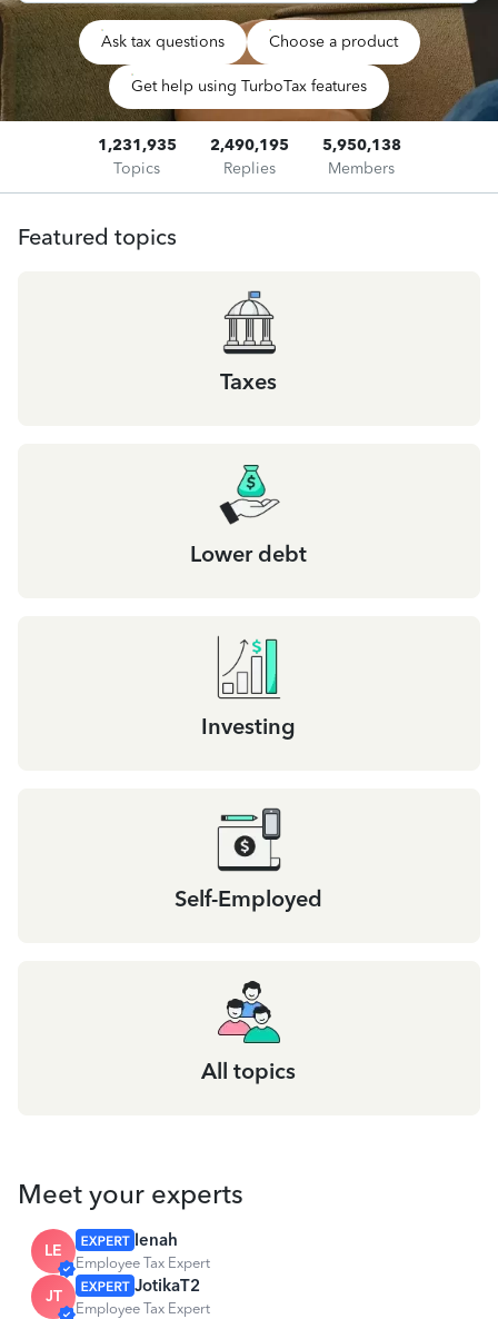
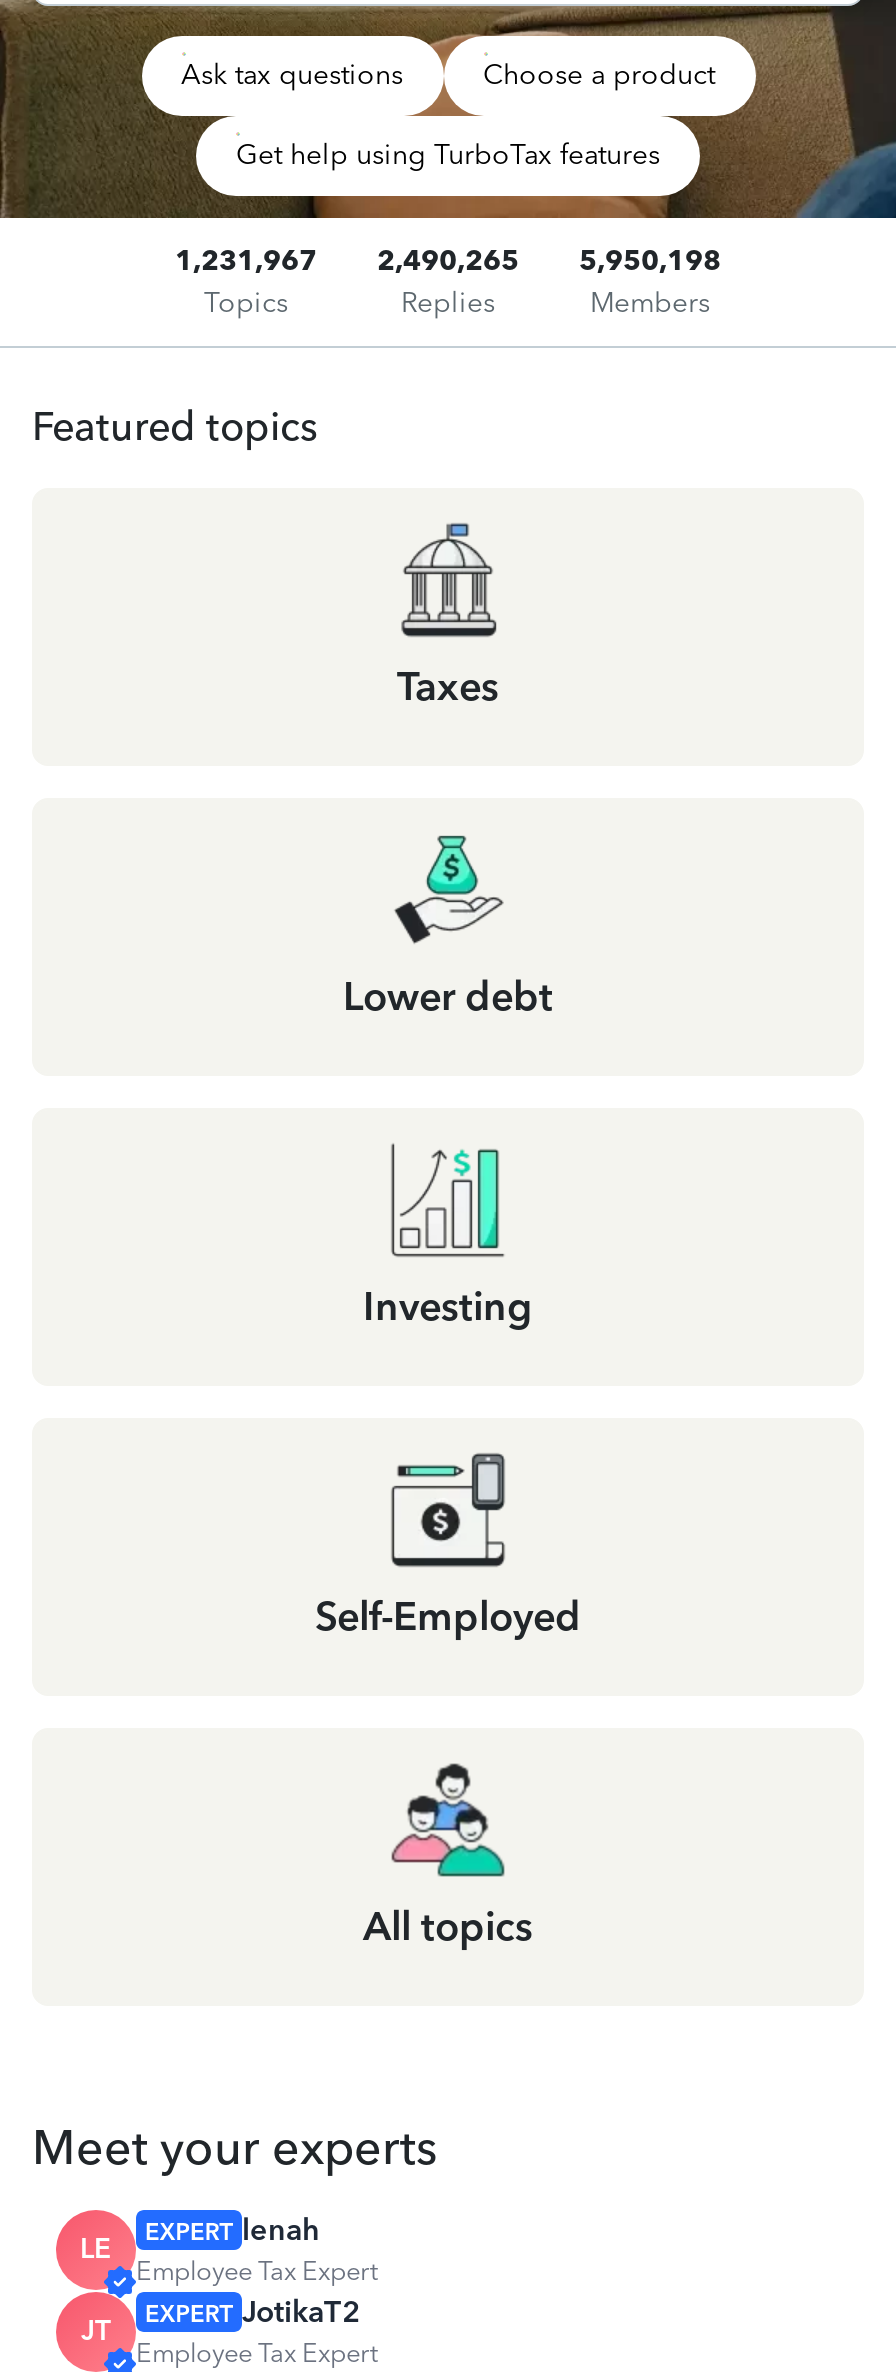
- 1,231,935
+ 1,231,967

- 2,490,195
+ 2,490,265

- 5,950,138
+ 5,950,198
